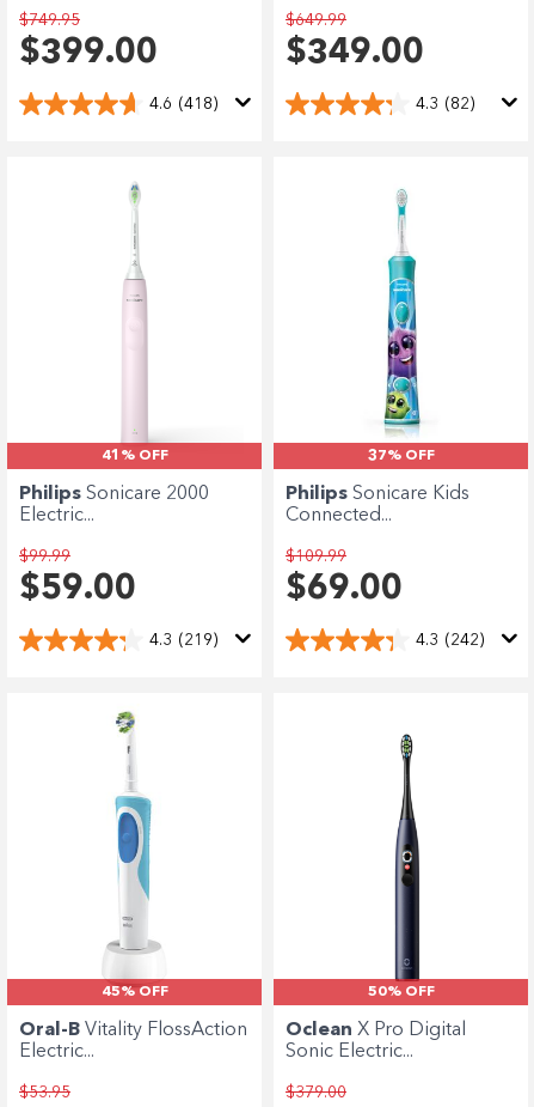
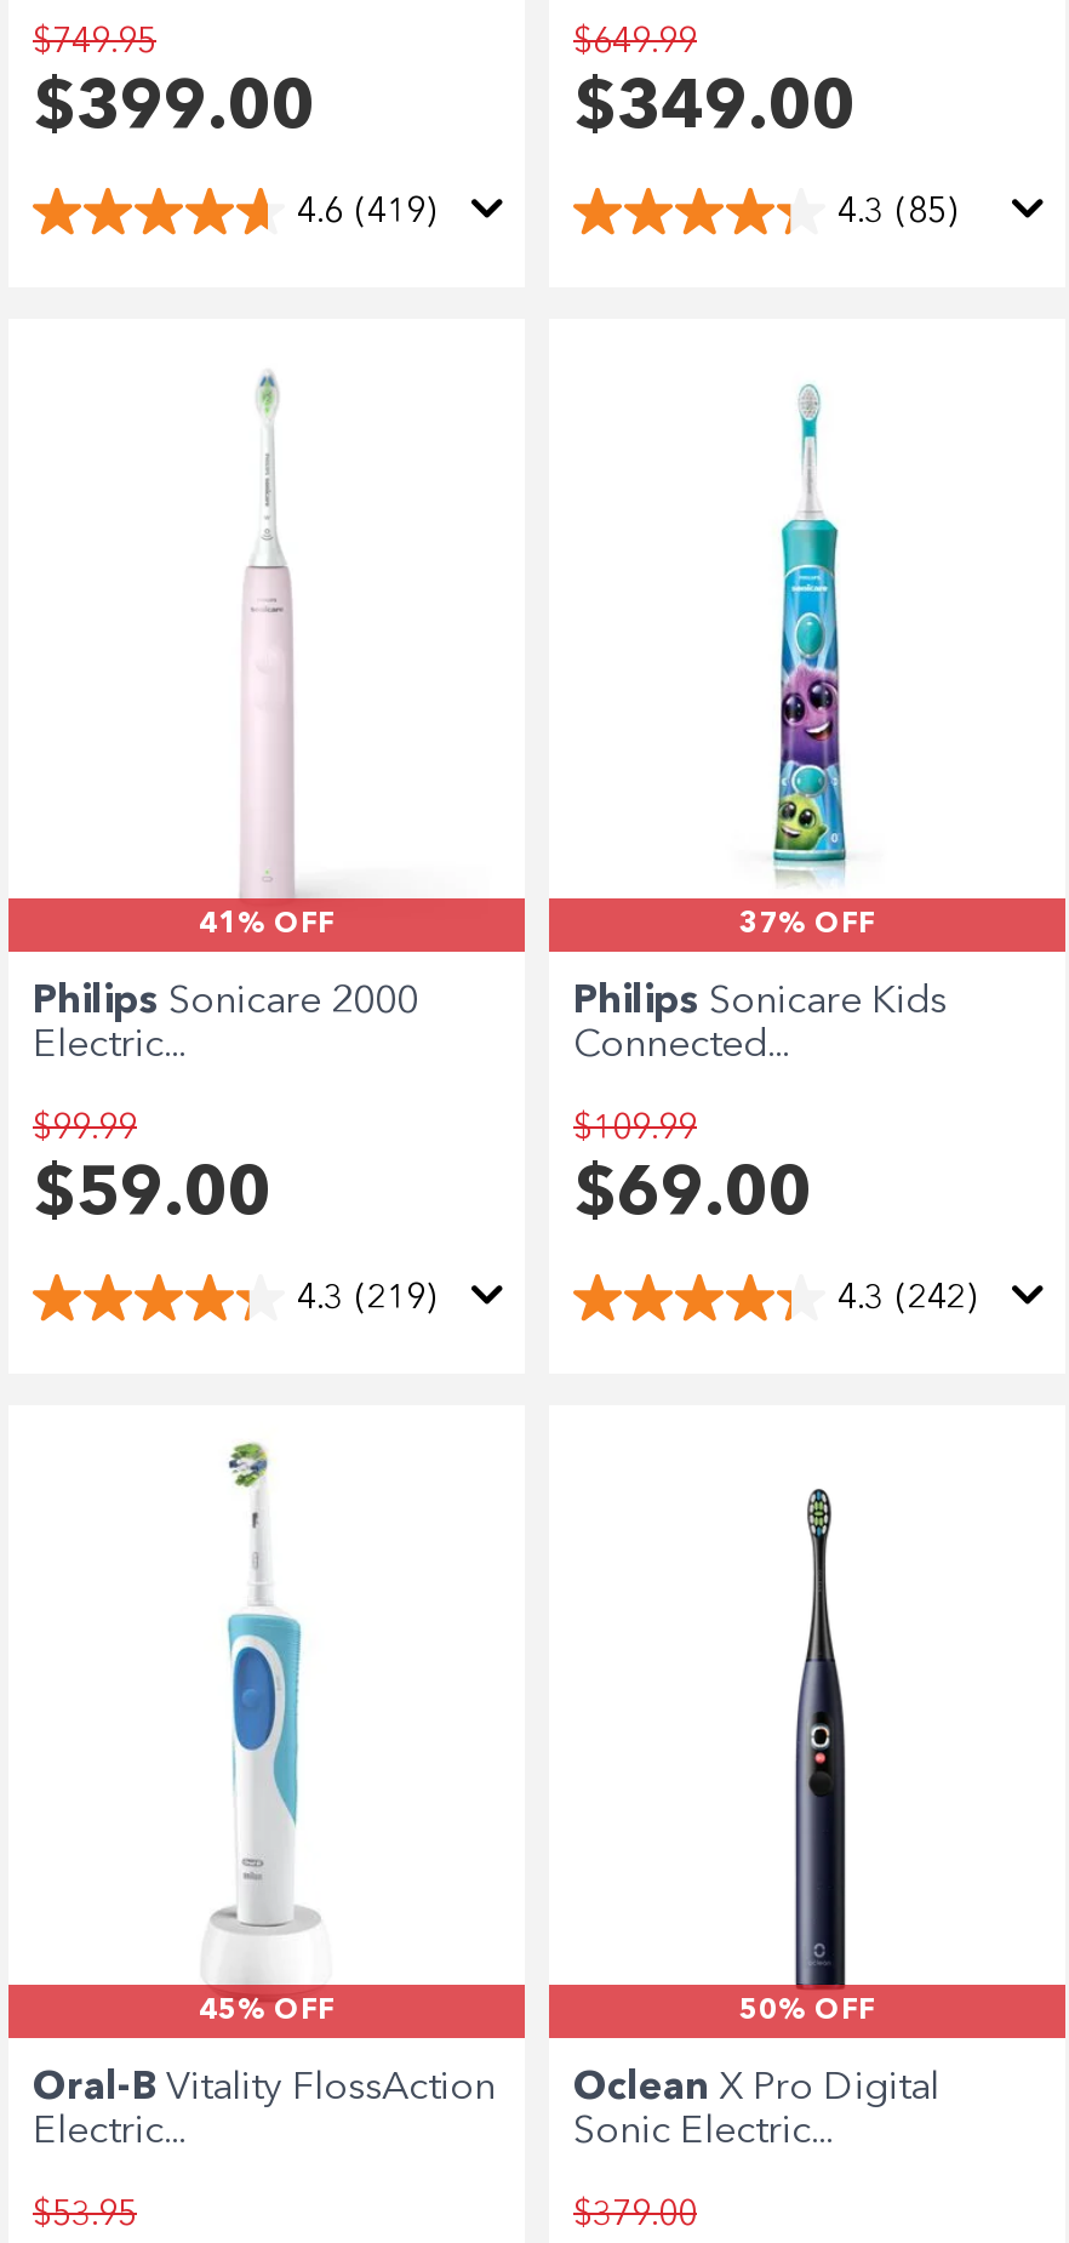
- 4.6 (418)
+ 4.6 (419)

- 4.3 (82)
+ 4.3 (85)
